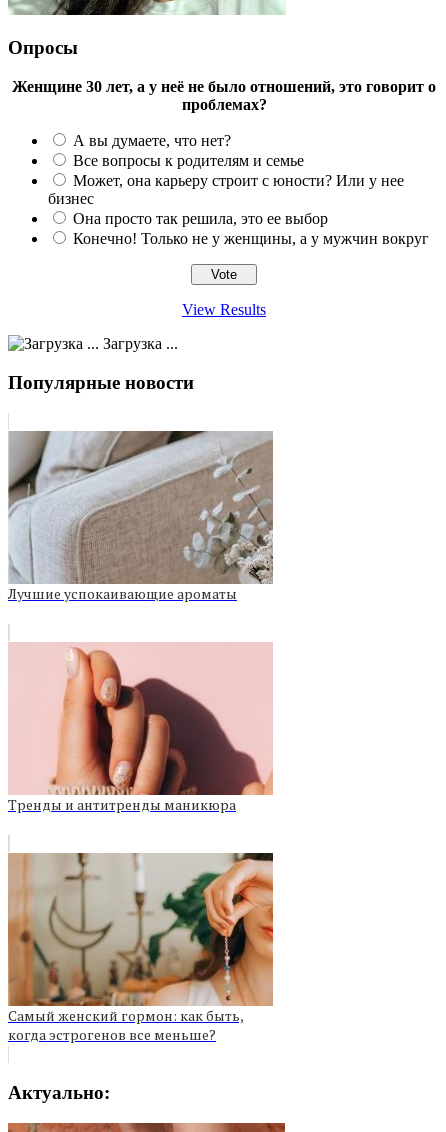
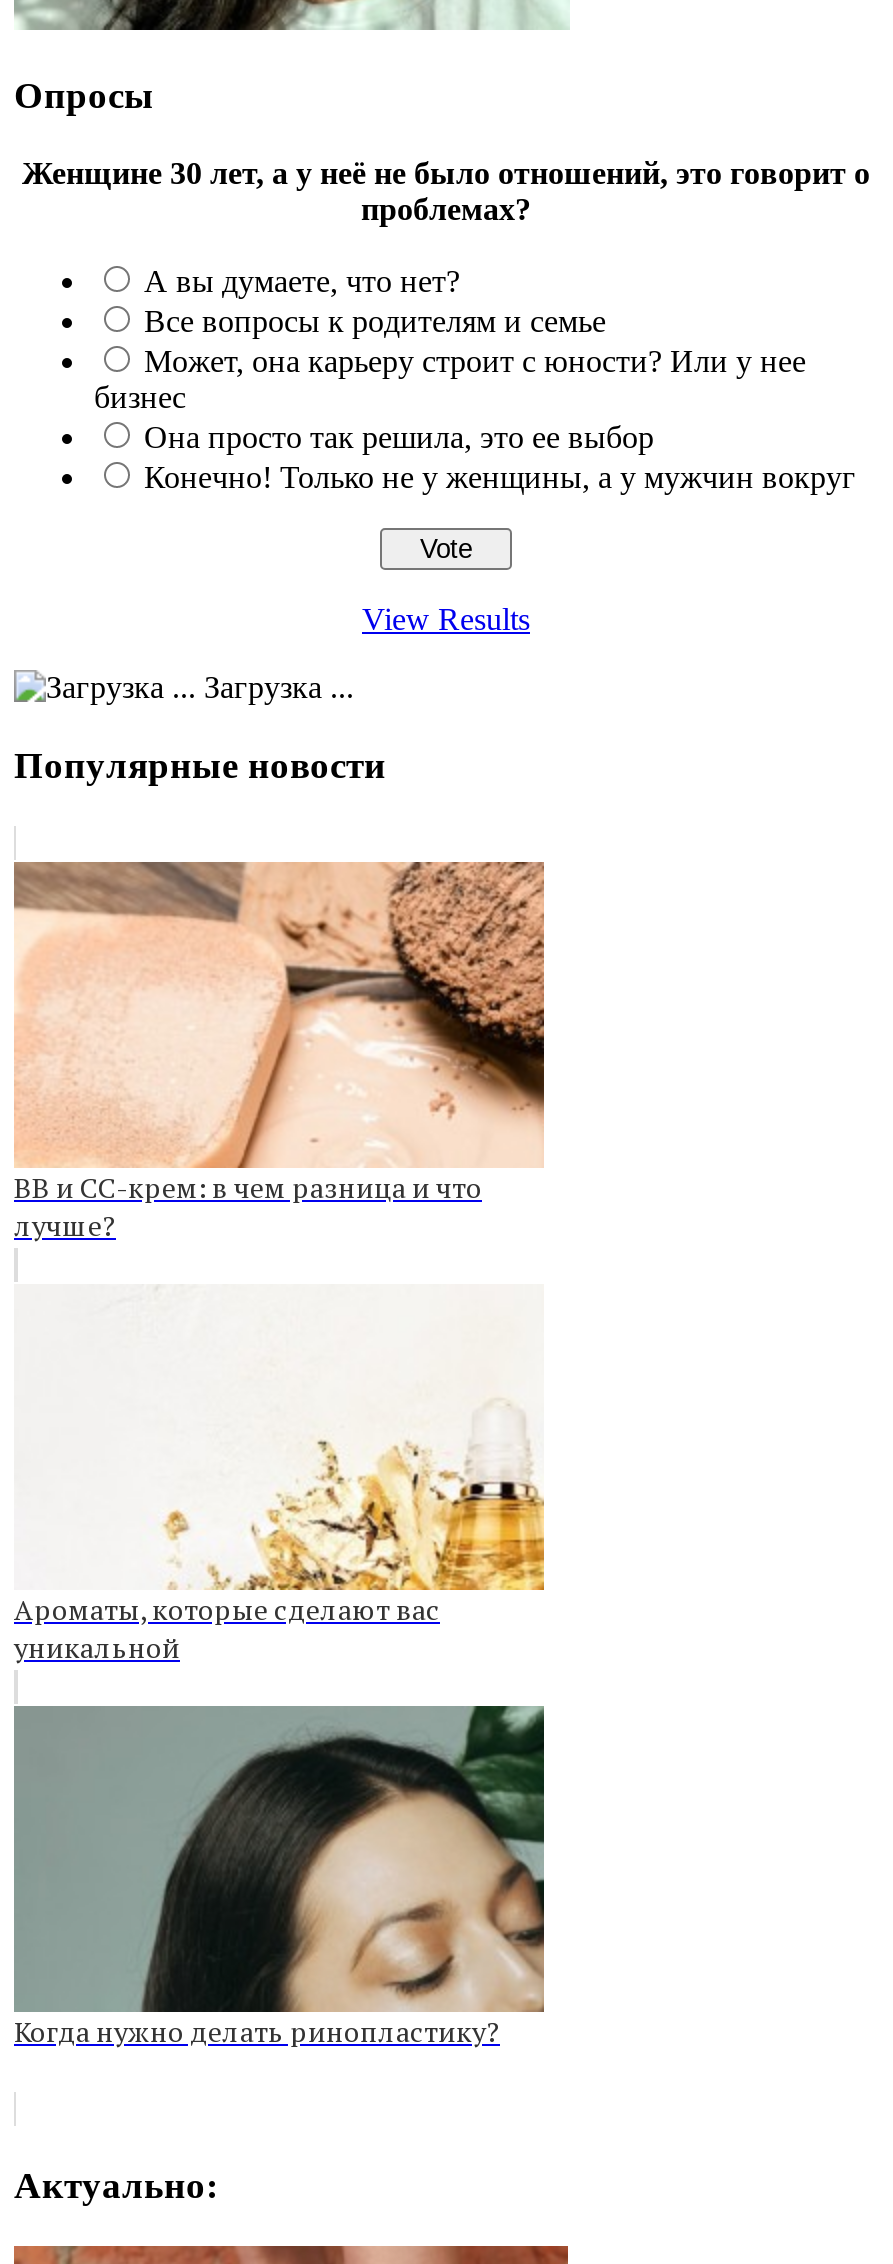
- [image]
- Лучшие успокаивающие ароматы
+ [image]
+ ВВ и СС-крем: в чем разница и что
+ лучше?

- [image]
- Тренды и антитренды маникюра
+ [image]
+ Ароматы, которые сделают вас
+ уникальной

- [image]
- Cамый женский гормон: как быть,
- когда эстрогенов все меньше?
+ [image]
+ Когда нужно делать ринопластику?
